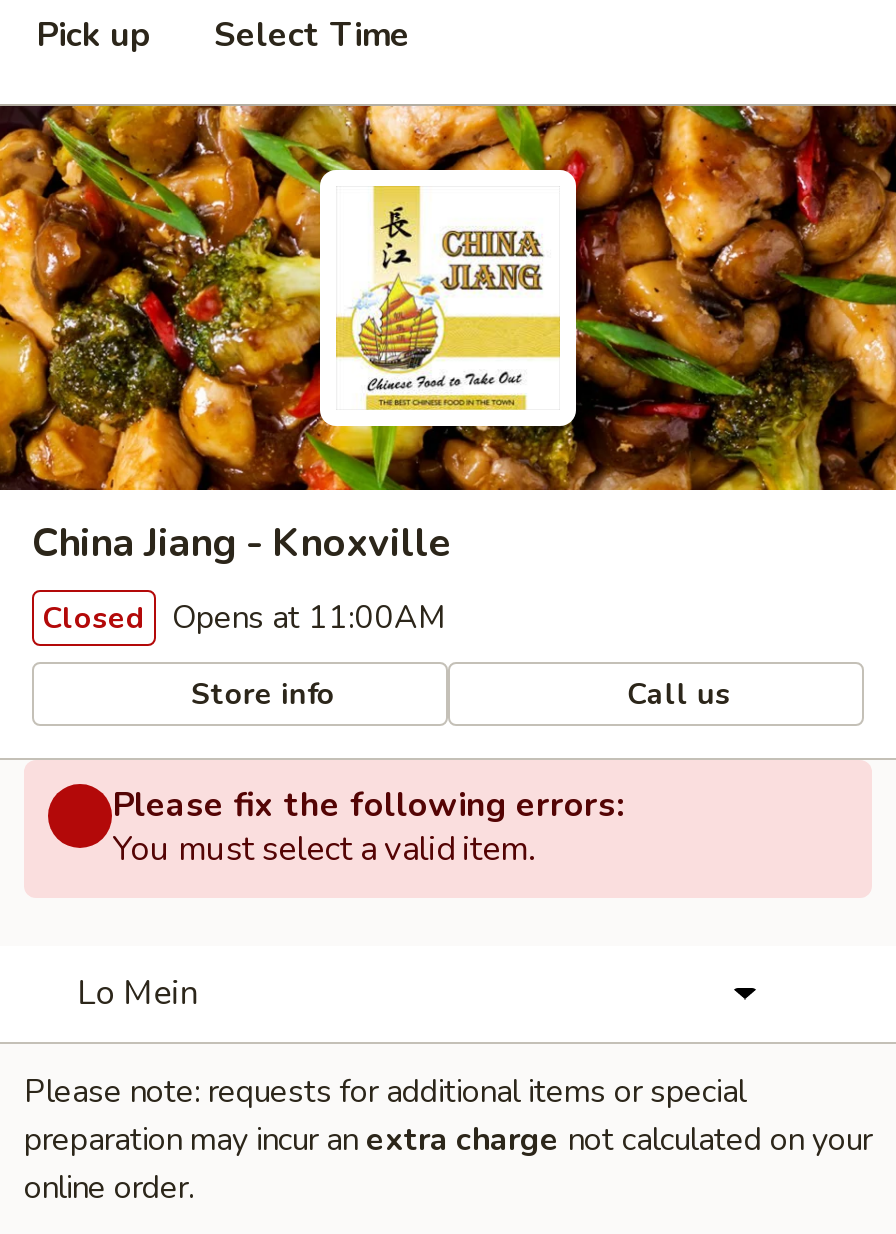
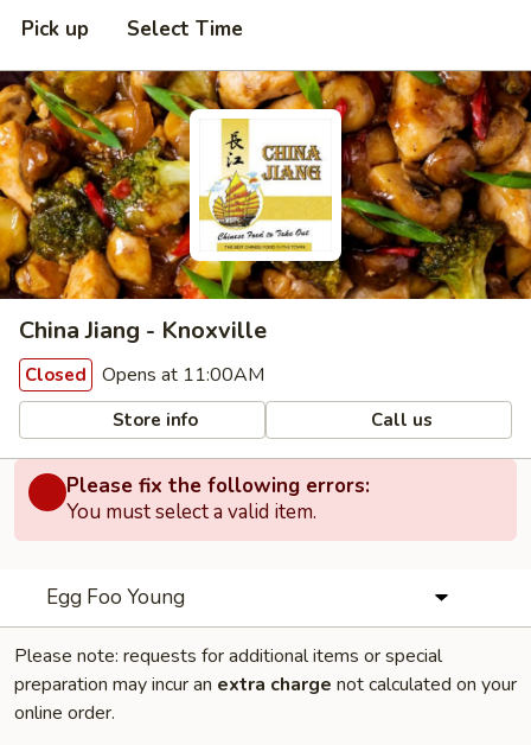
- Lo Mein
+ Egg Foo Young
